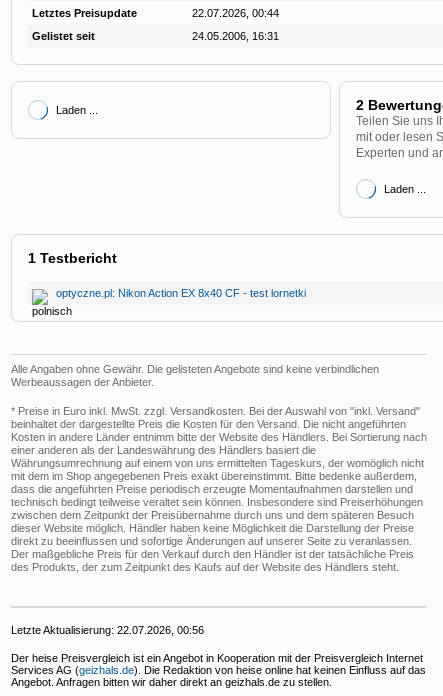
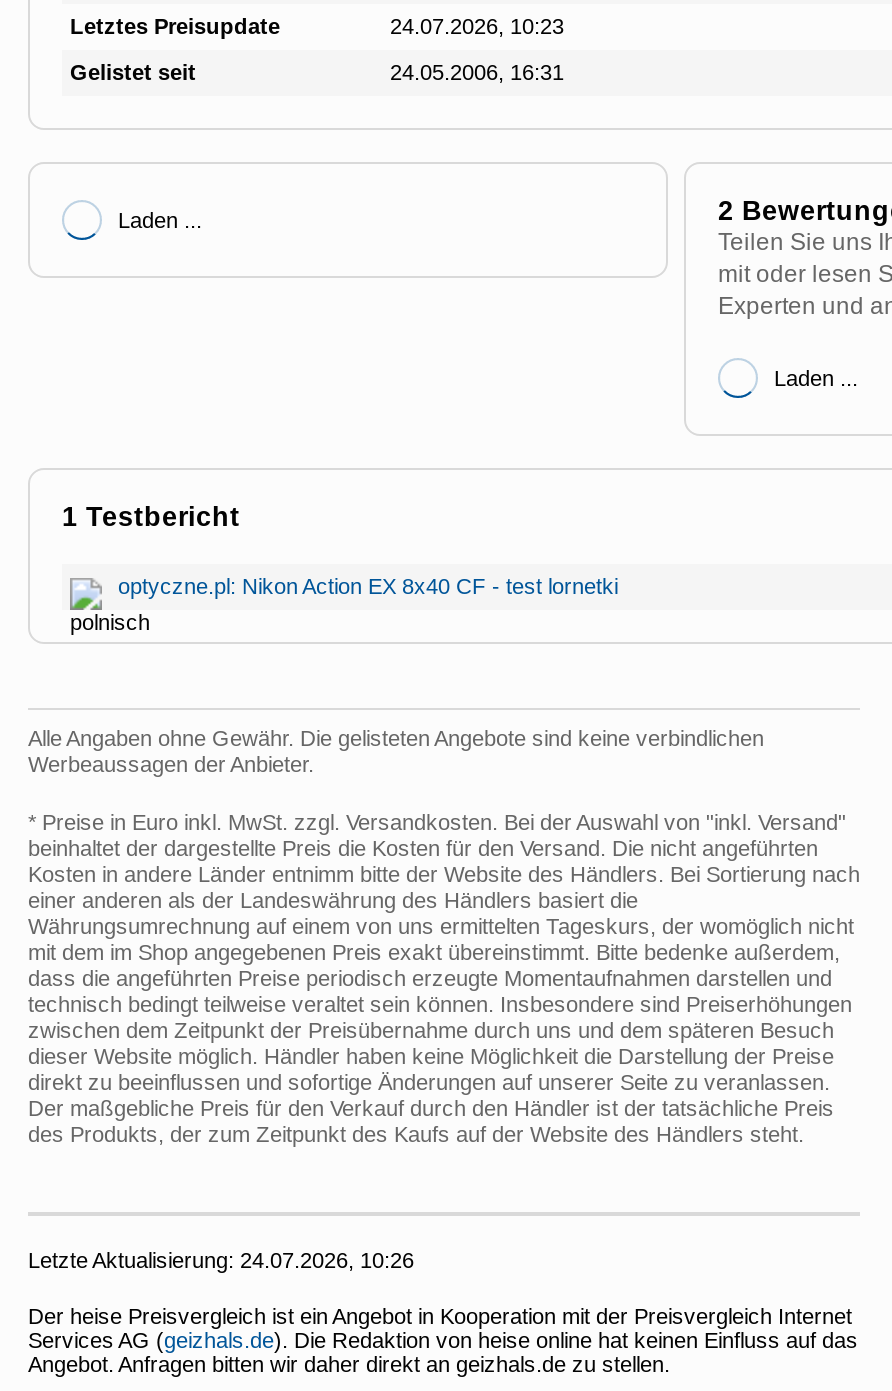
- 22.07.2026, 00:44
+ 24.07.2026, 10:23

- Letzte Aktualisierung: 22.07.2026, 00:56
+ Letzte Aktualisierung: 24.07.2026, 10:26
